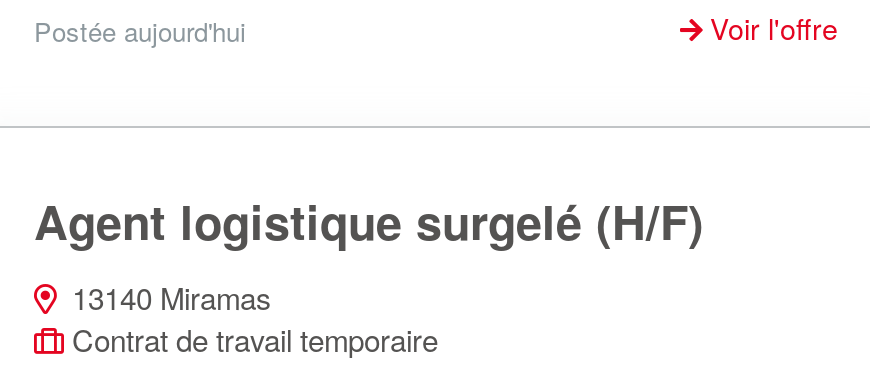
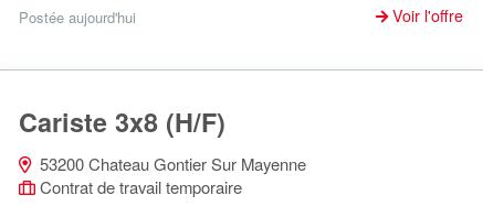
- Agent logistique surgelé (H/F)
- 13140 Miramas
+ Cariste 3x8 (H/F)
+ 53200 Chateau Gontier Sur Mayenne
